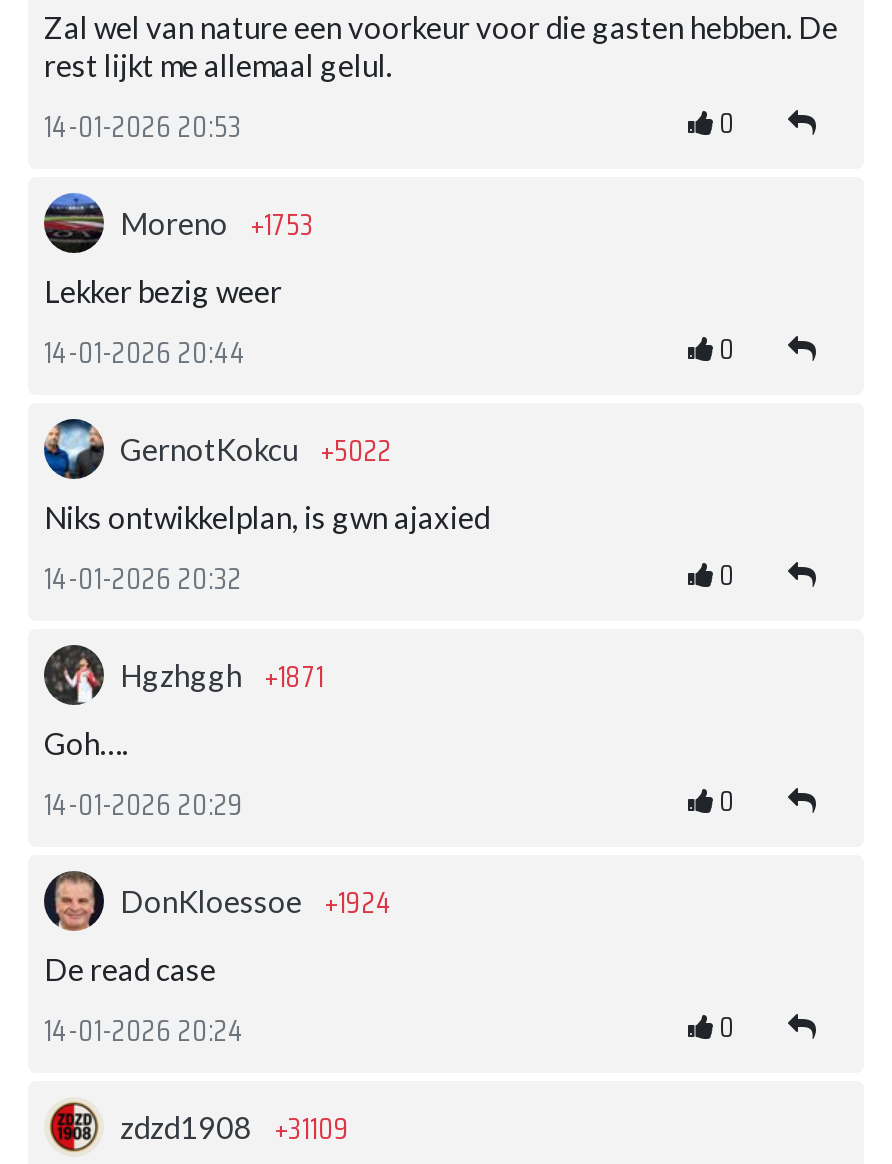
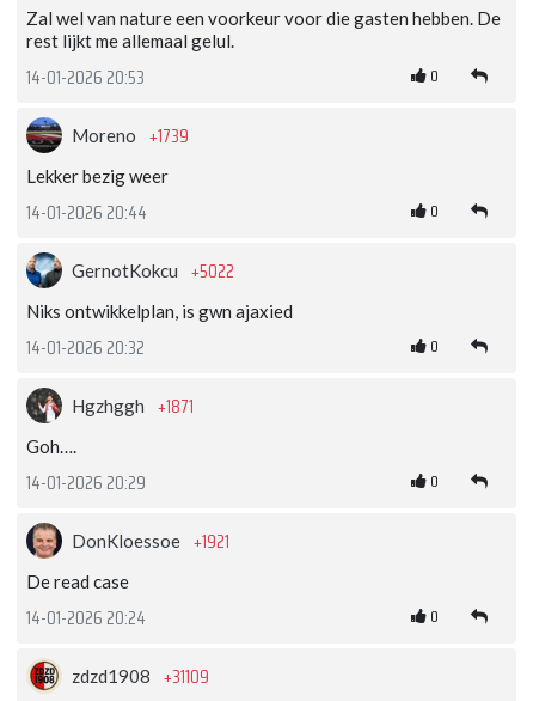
- Moreno +1753
+ Moreno +1739

- DonKloessoe +1924
+ DonKloessoe +1921
